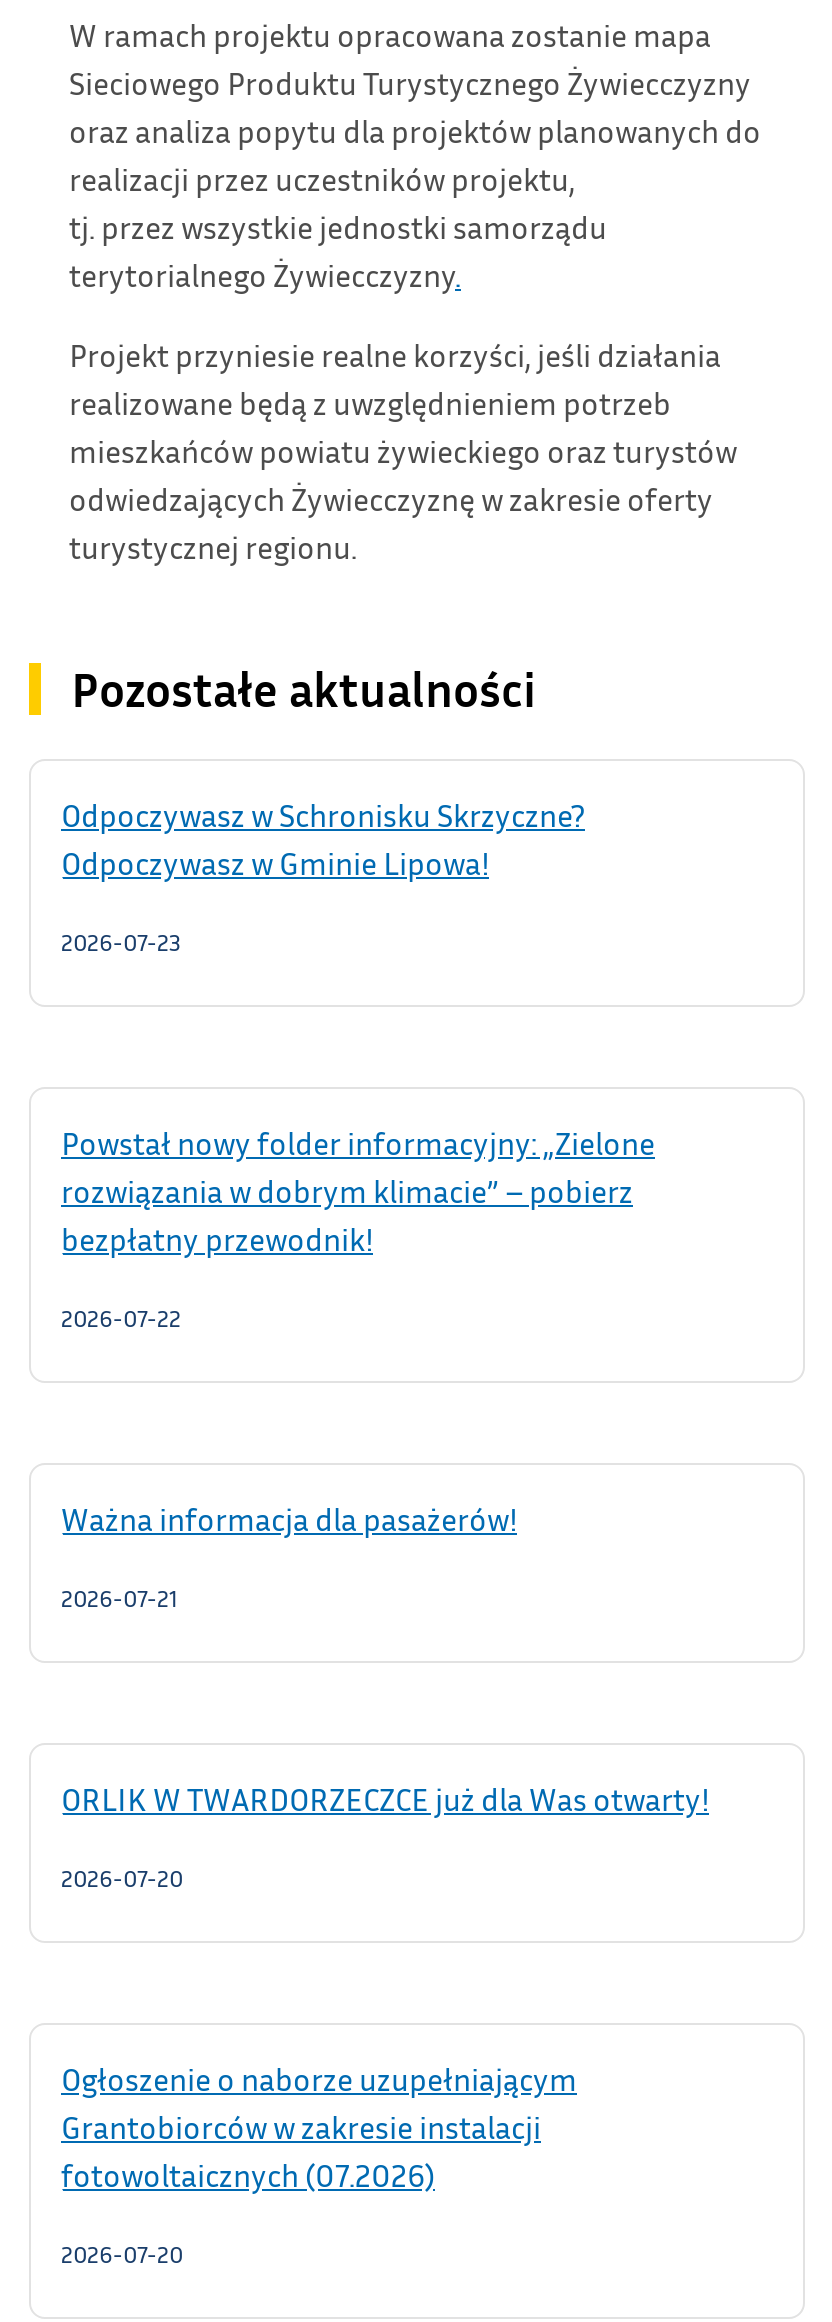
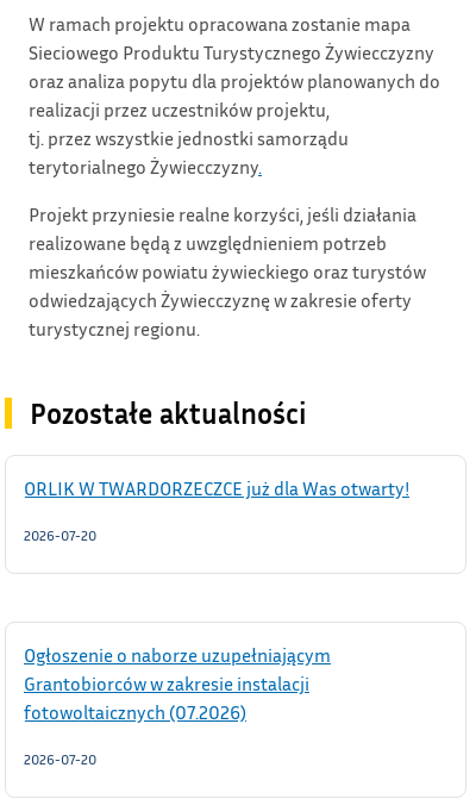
- Odpoczywasz w Schronisku Skrzyczne?
- Odpoczywasz w Gminie Lipowa!
- 2026-07-23

- Powstał nowy folder informacyjny: „Zielone
- rozwiązania w dobrym klimacie” – pobierz
- bezpłatny przewodnik!
- 2026-07-22

- Ważna informacja dla pasażerów!
- 2026-07-21
